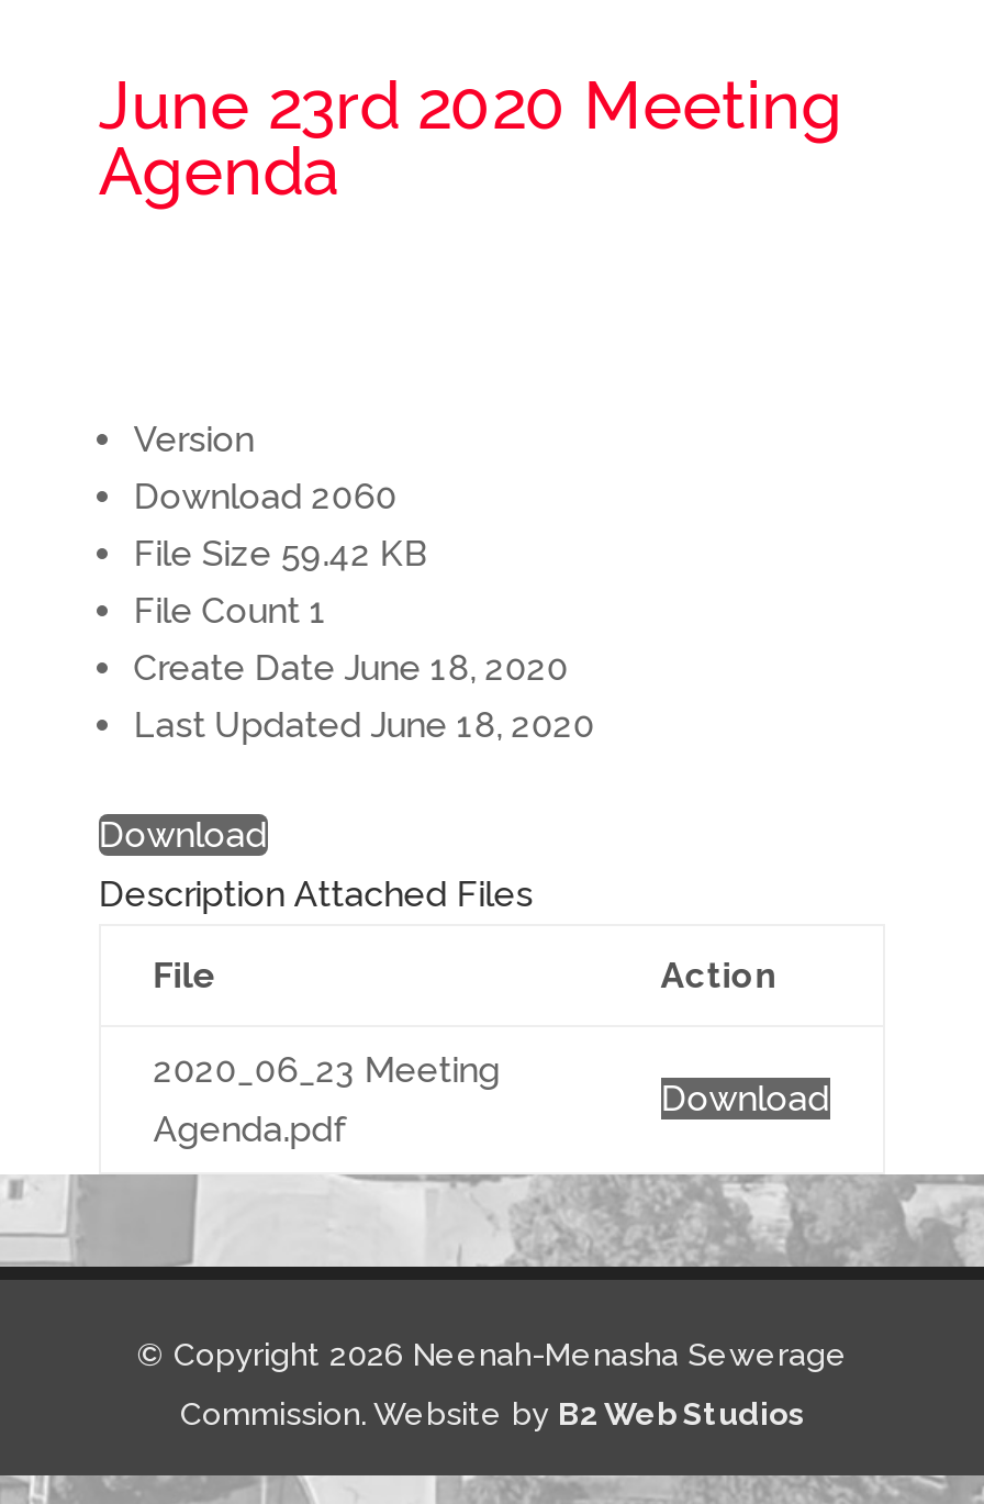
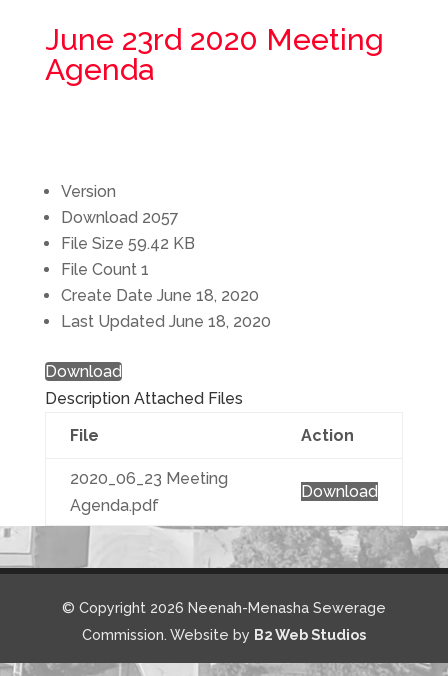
- Download 2060
+ Download 2057
